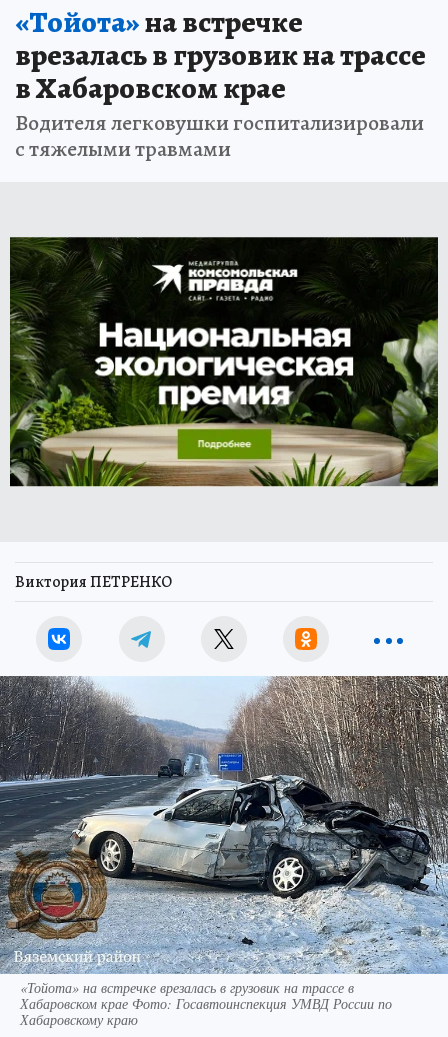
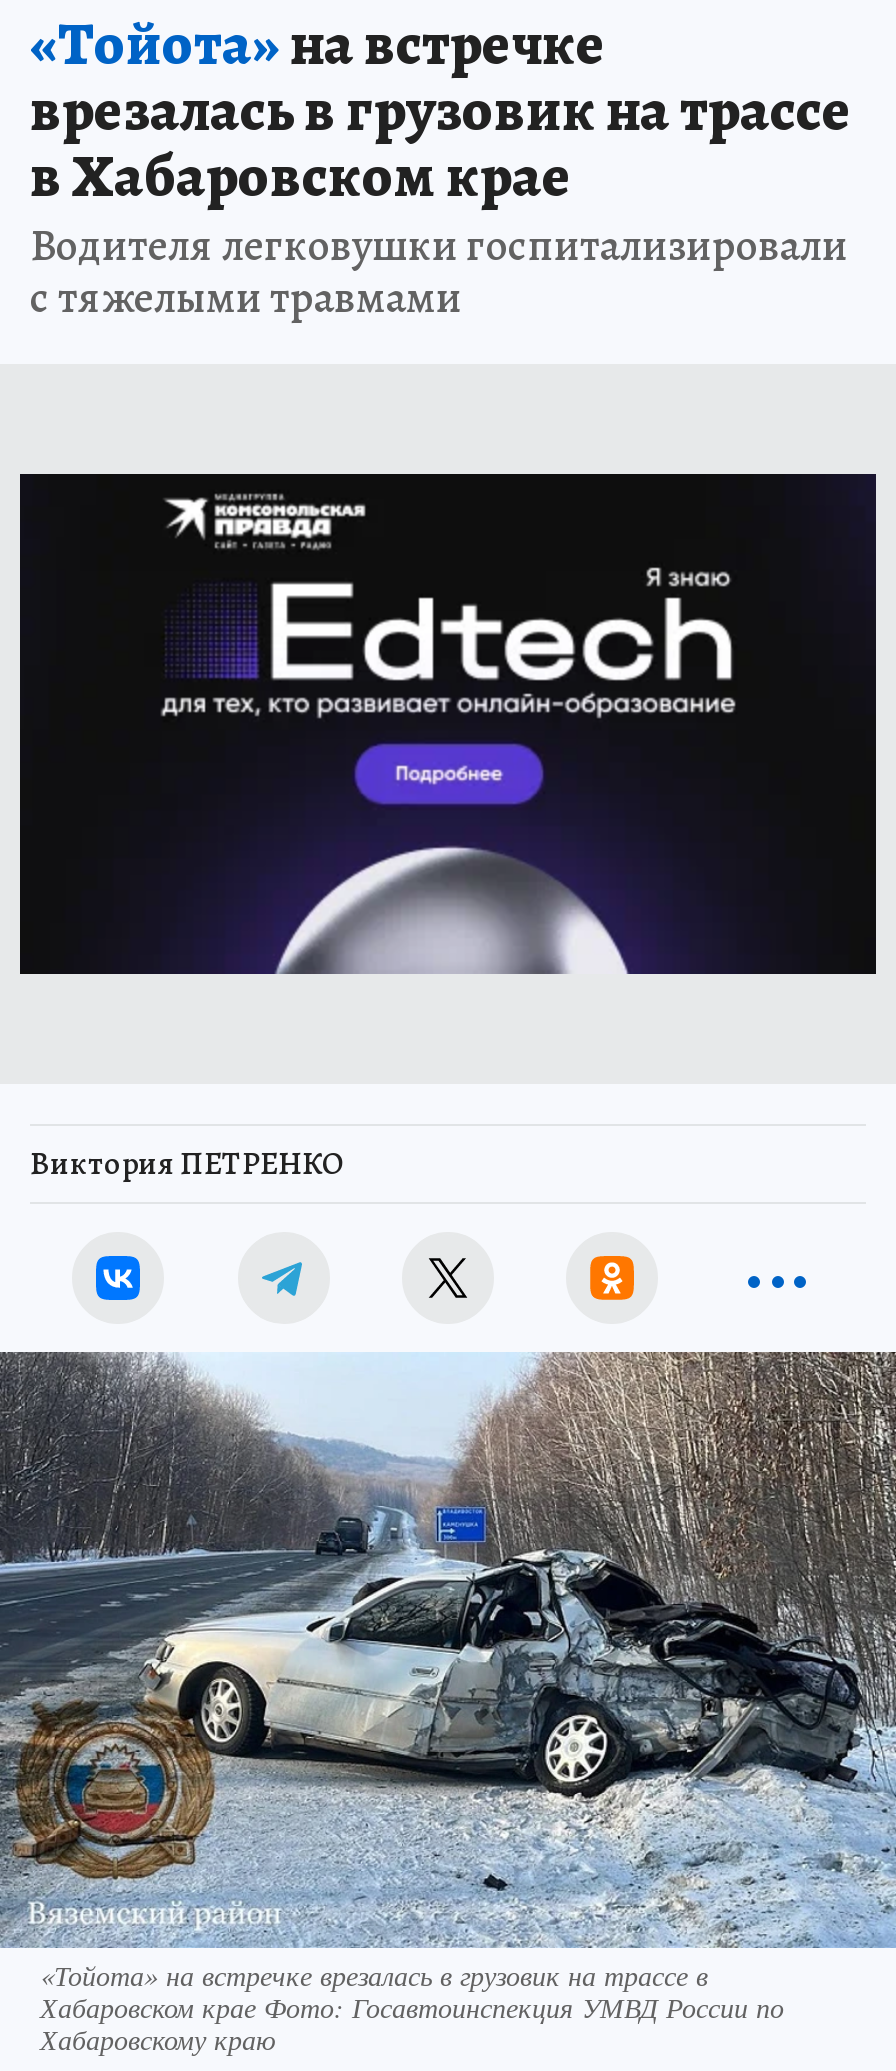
- [image]
+ [image]
